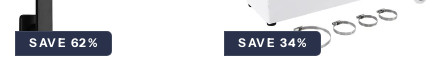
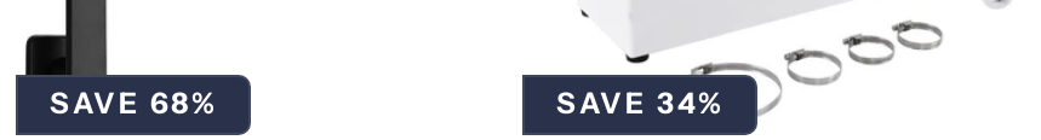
- SAVE 62%
+ SAVE 68%
